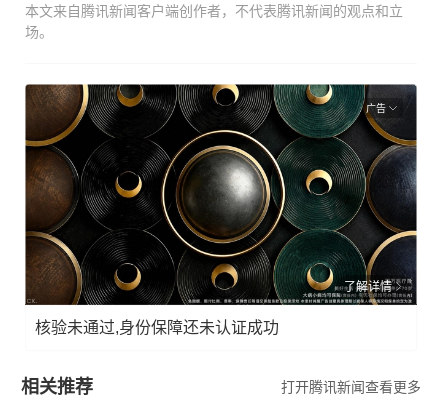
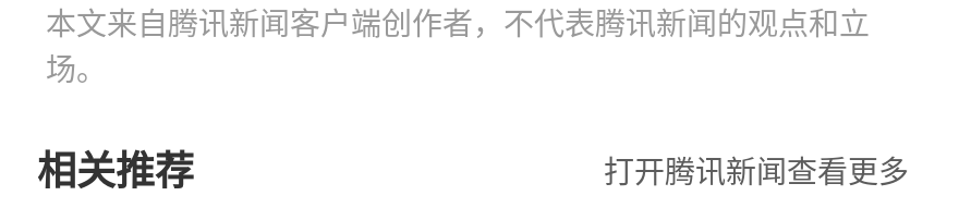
- [image]
- 广告

- 了解详情
- 核验未通过,身份保障还未认证成功
